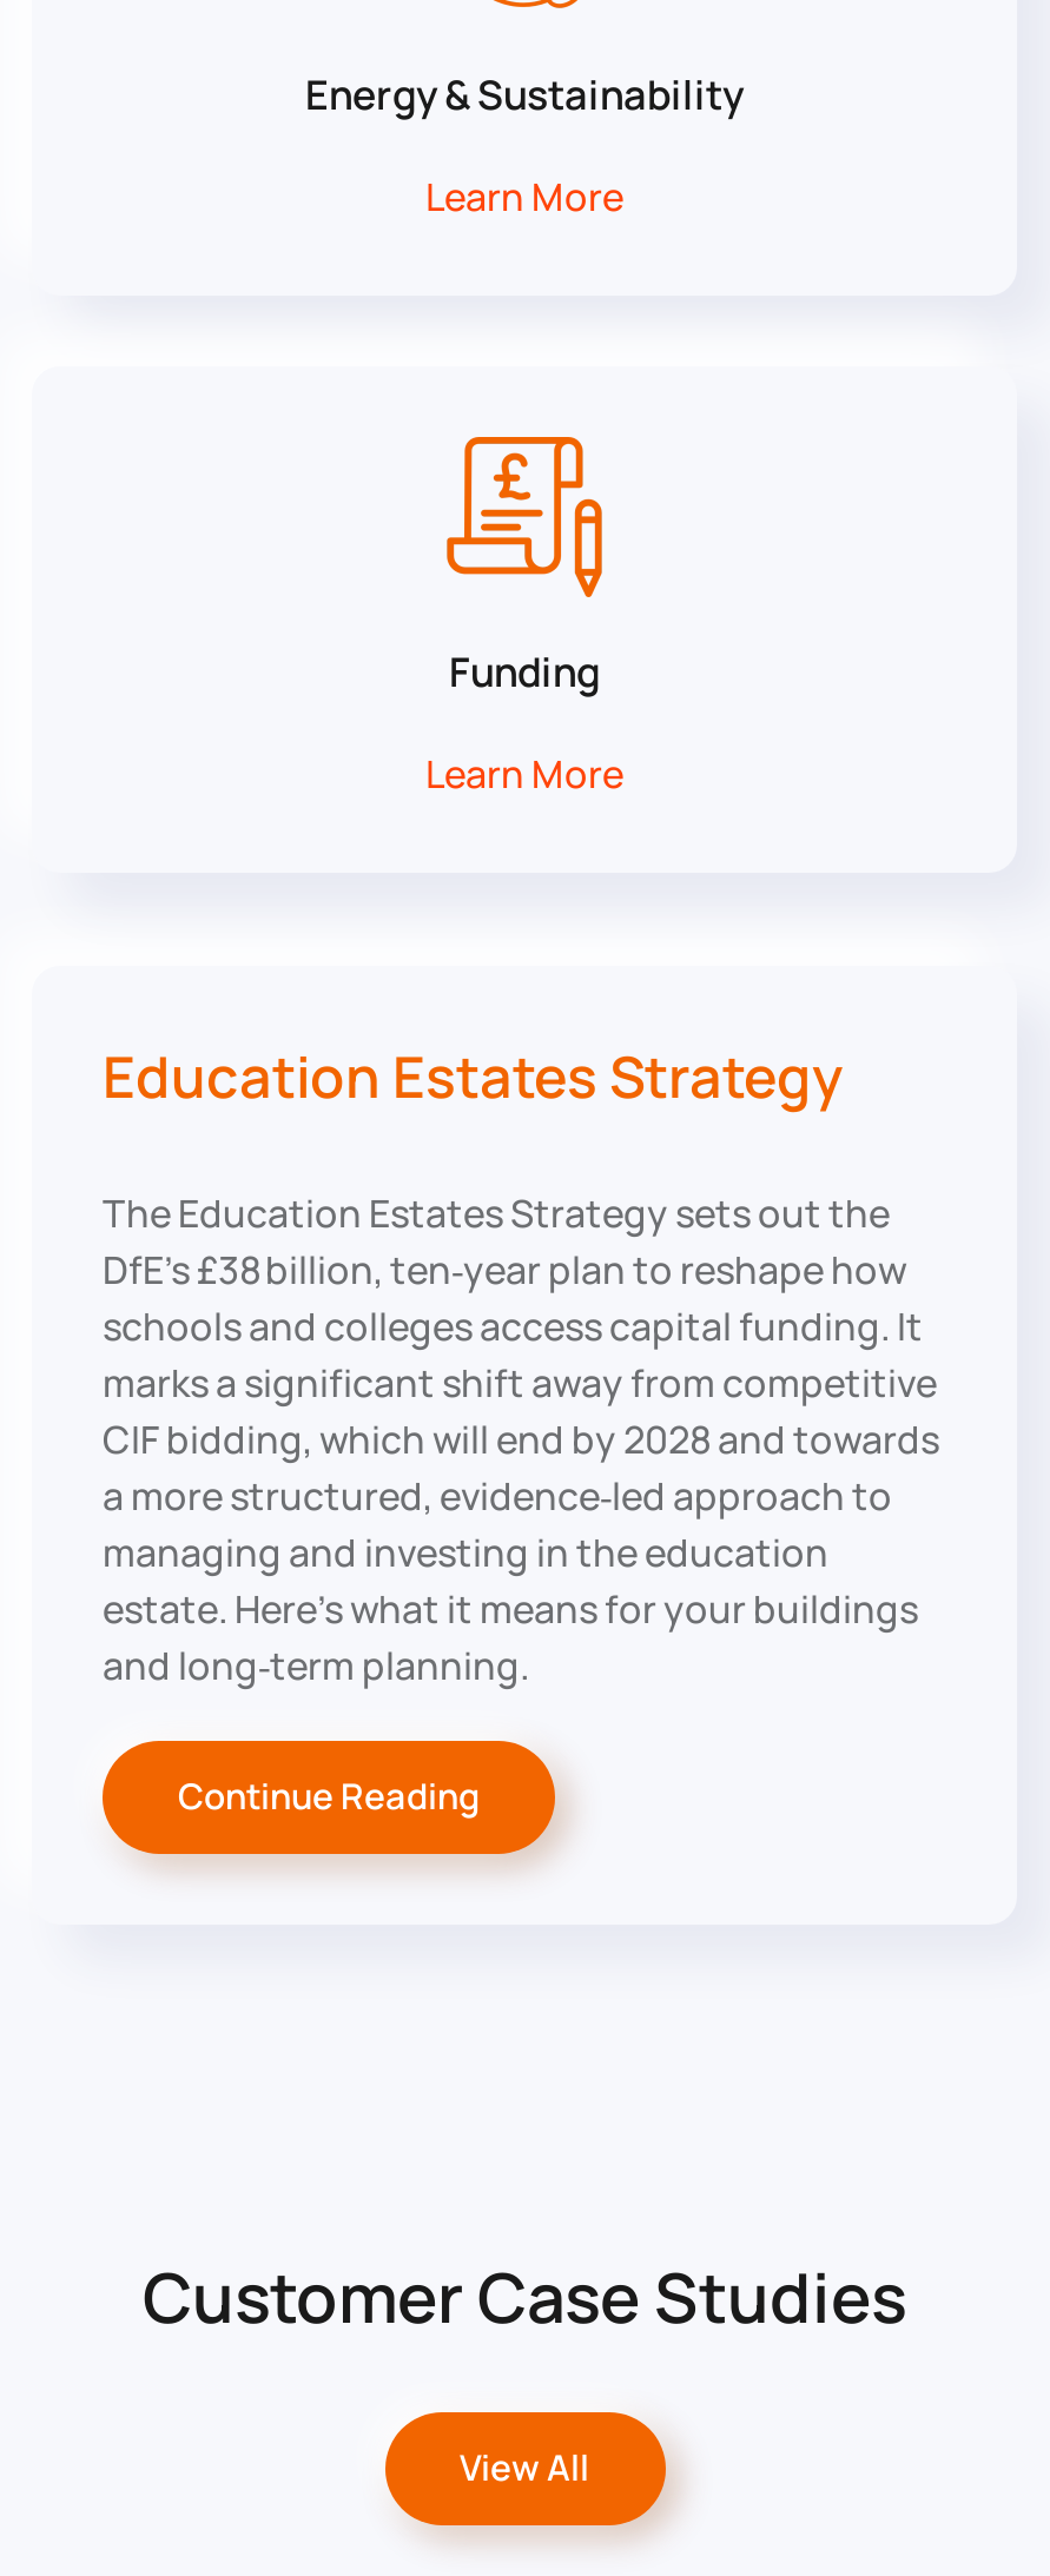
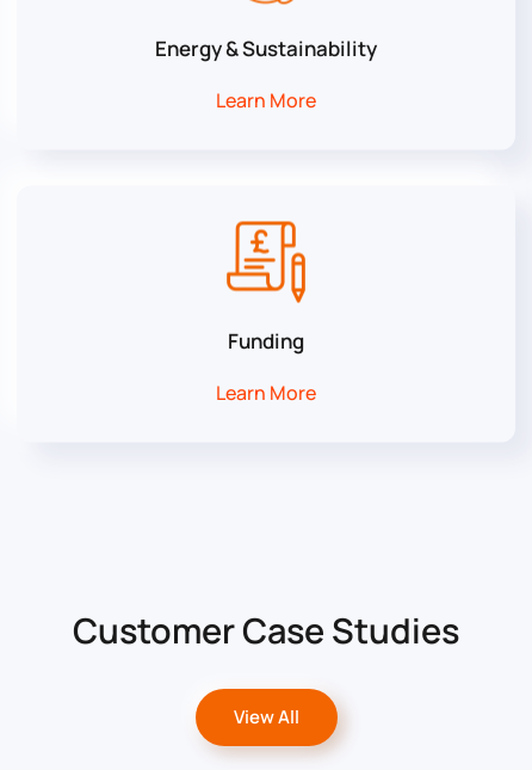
- Education Estates Strategy
- The Education Estates Strategy sets out the
- DfE’s £38 billion, ten‑year plan to reshape how
- schools and colleges access capital funding. It
- marks a significant shift away from competitive
- CIF bidding, which will end by 2028 and towards
- a more structured, evidence‑led approach to
- managing and investing in the education
- estate. Here’s what it means for your buildings
- and long‑term planning.
- Continue Reading
